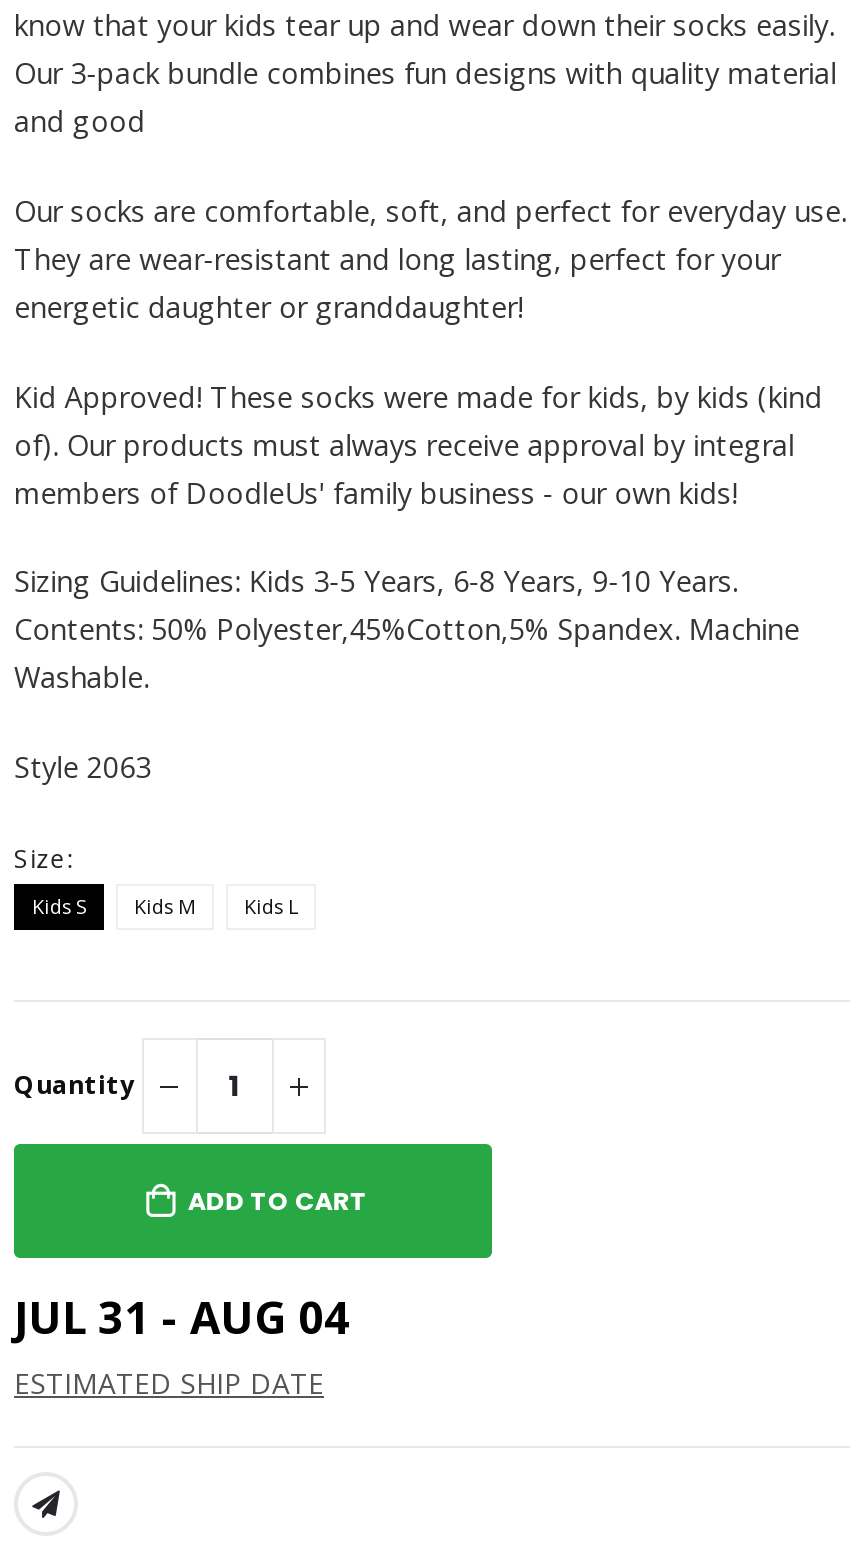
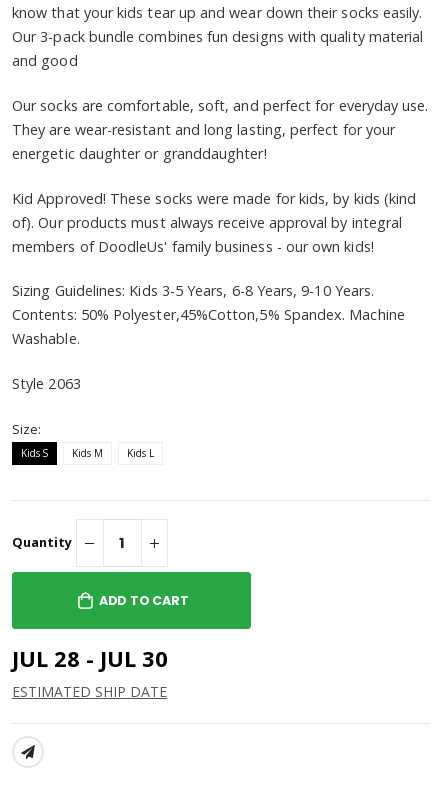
- JUL 31 - AUG 04
+ JUL 28 - JUL 30
